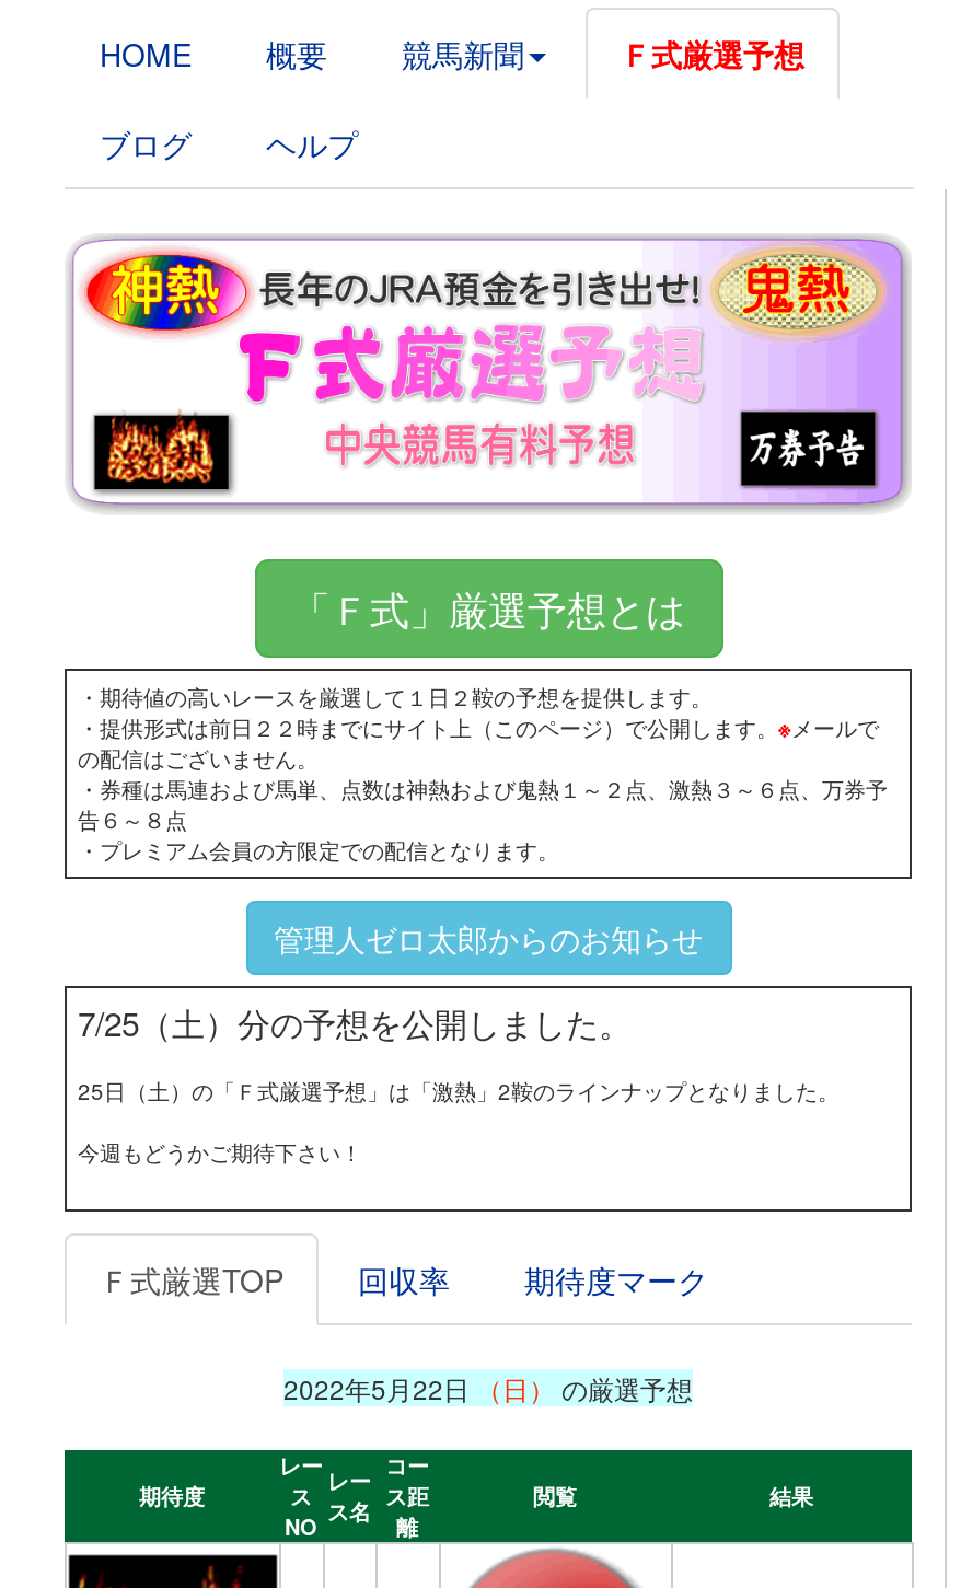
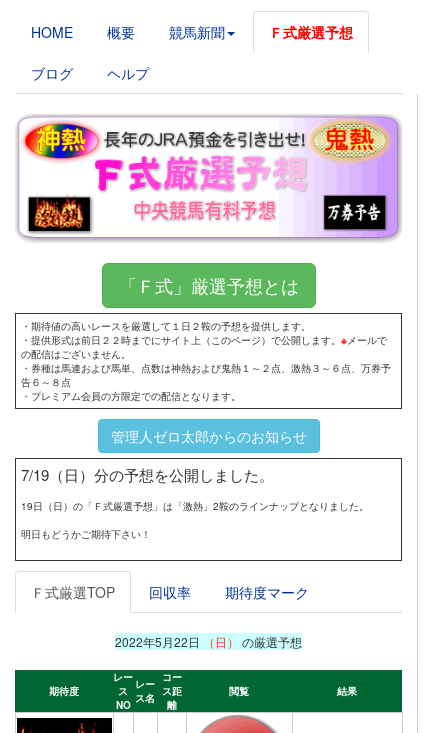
- 7/25（土）分の予想を公開しました。
+ 7/19（日）分の予想を公開しました。

- 25日（土）の「Ｆ式厳選予想」は「激熱」2鞍のラインナップとなりました。
+ 19日（日）の「Ｆ式厳選予想」は「激熱」2鞍のラインナップとなりました。

- 今週もどうかご期待下さい！
+ 明日もどうかご期待下さい！
